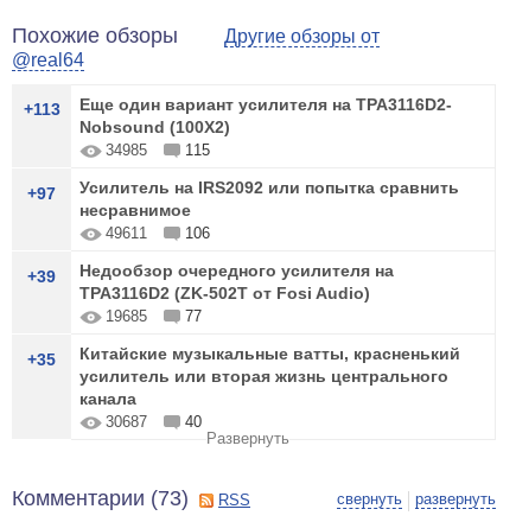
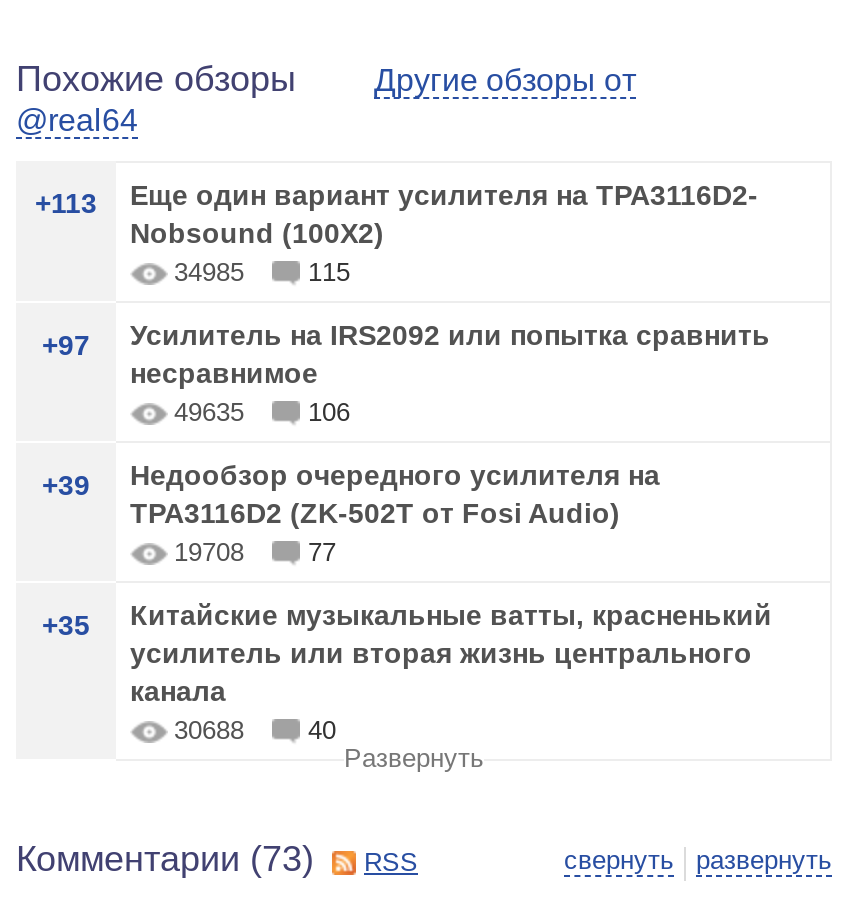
- 49611
+ 49635

- 19685
+ 19708

- 30687
+ 30688
